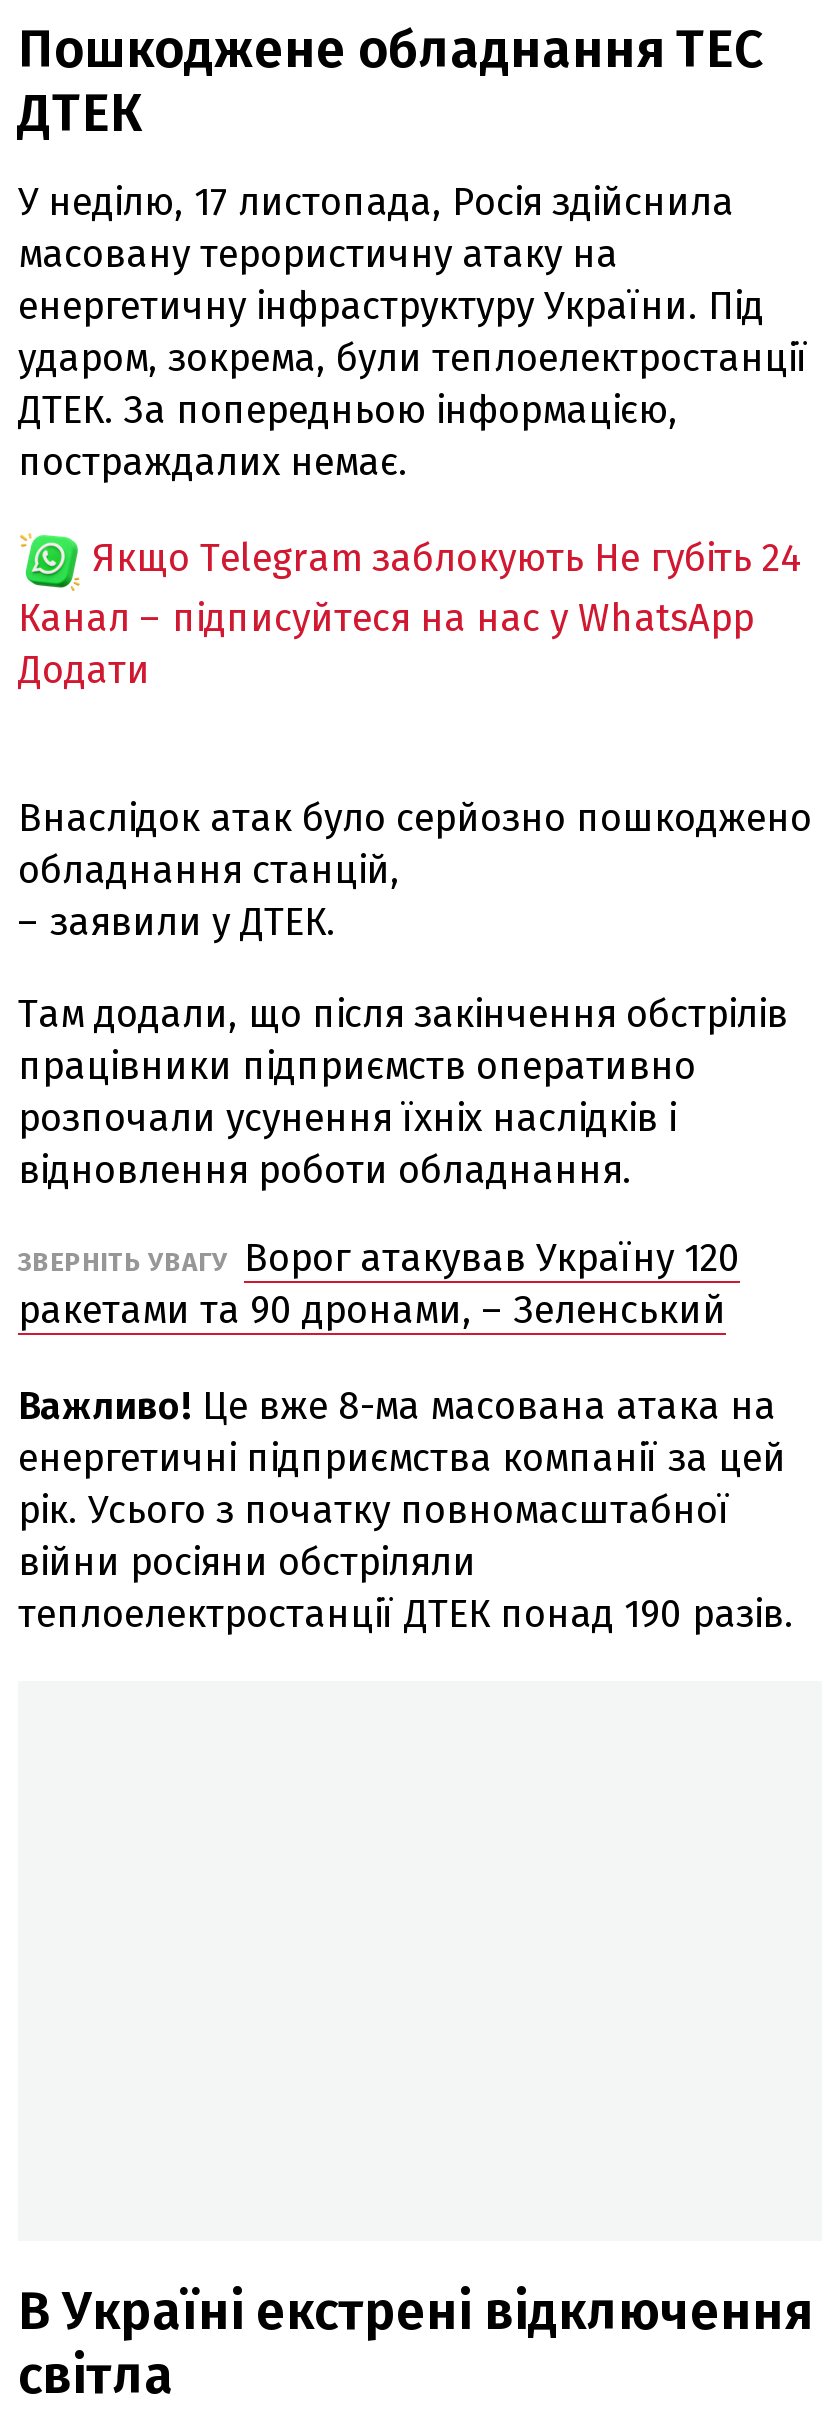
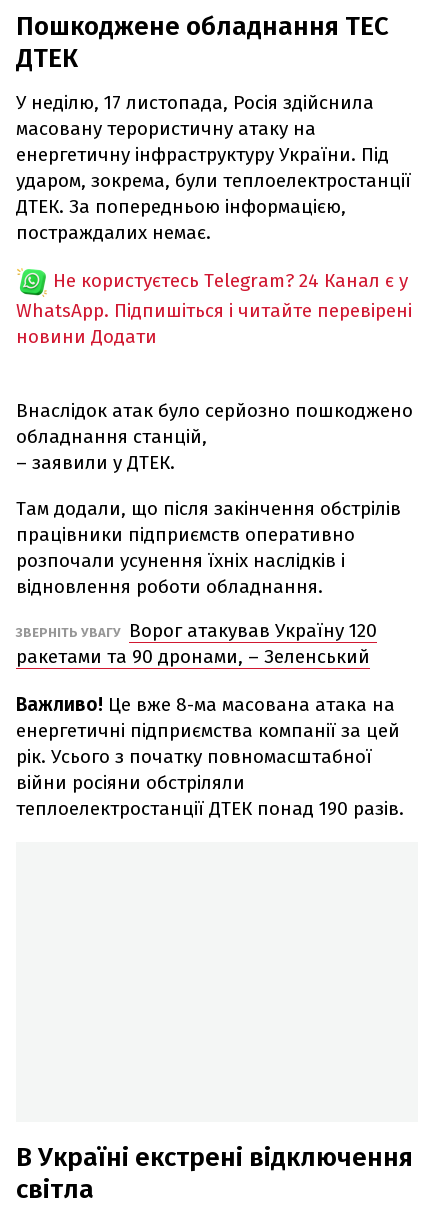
- Якщо Telegram заблокують Не губіть 24
- Канал – підписуйтеся на нас у WhatsApp
- Додати
+ Не користуєтесь Telegram? 24 Канал є у
+ WhatsApp. Підпишіться і читайте перевірені
+ новини Додати
